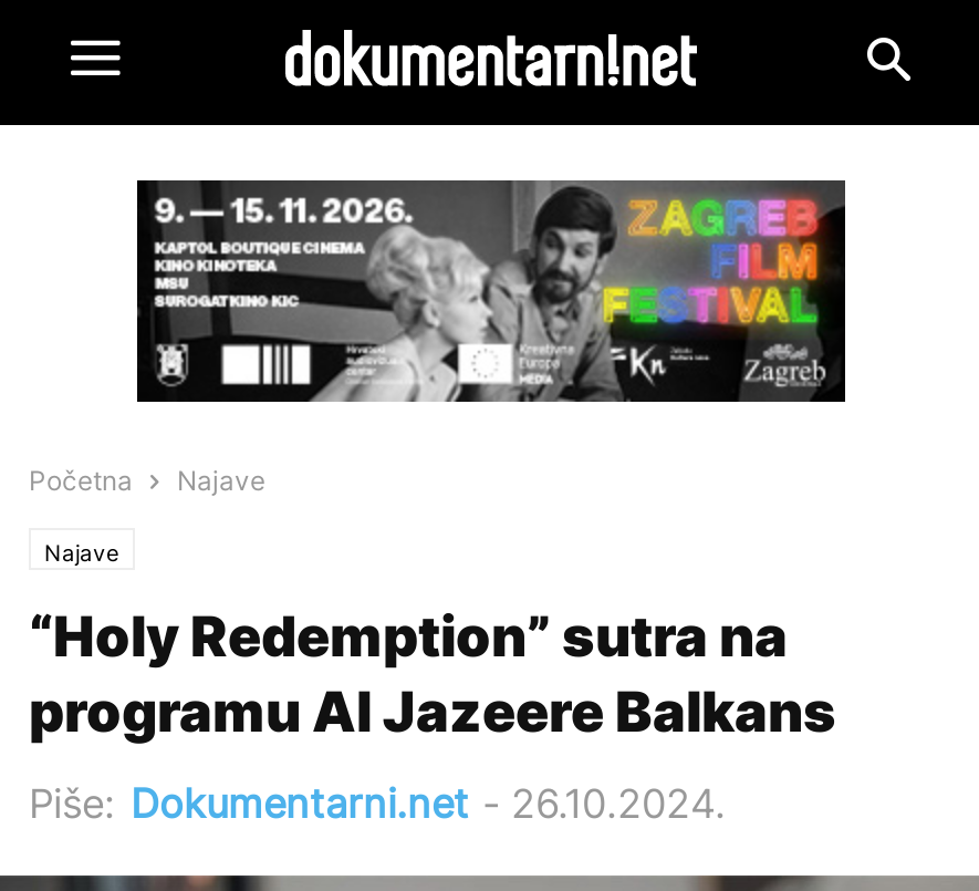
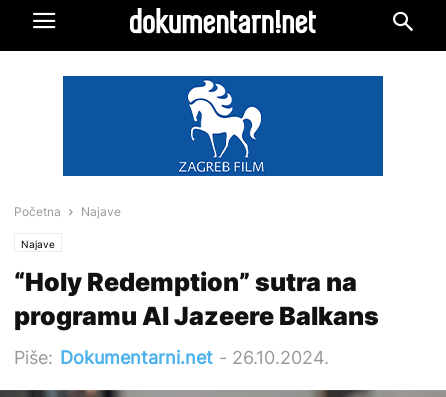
- [image]
+ [image]
